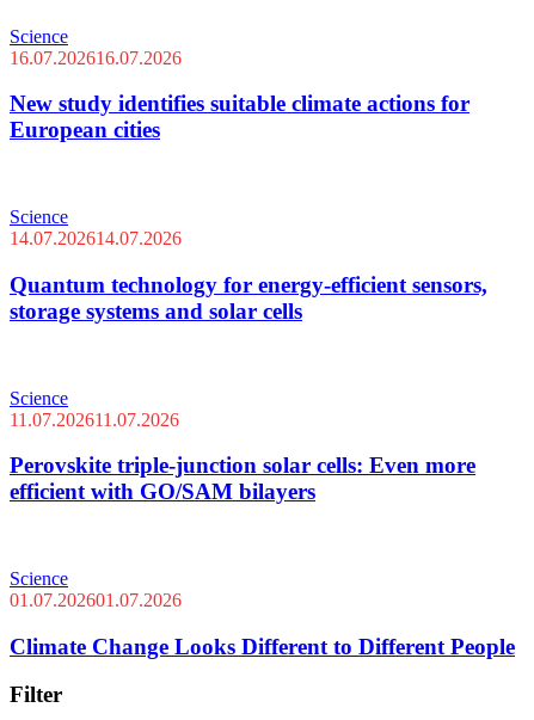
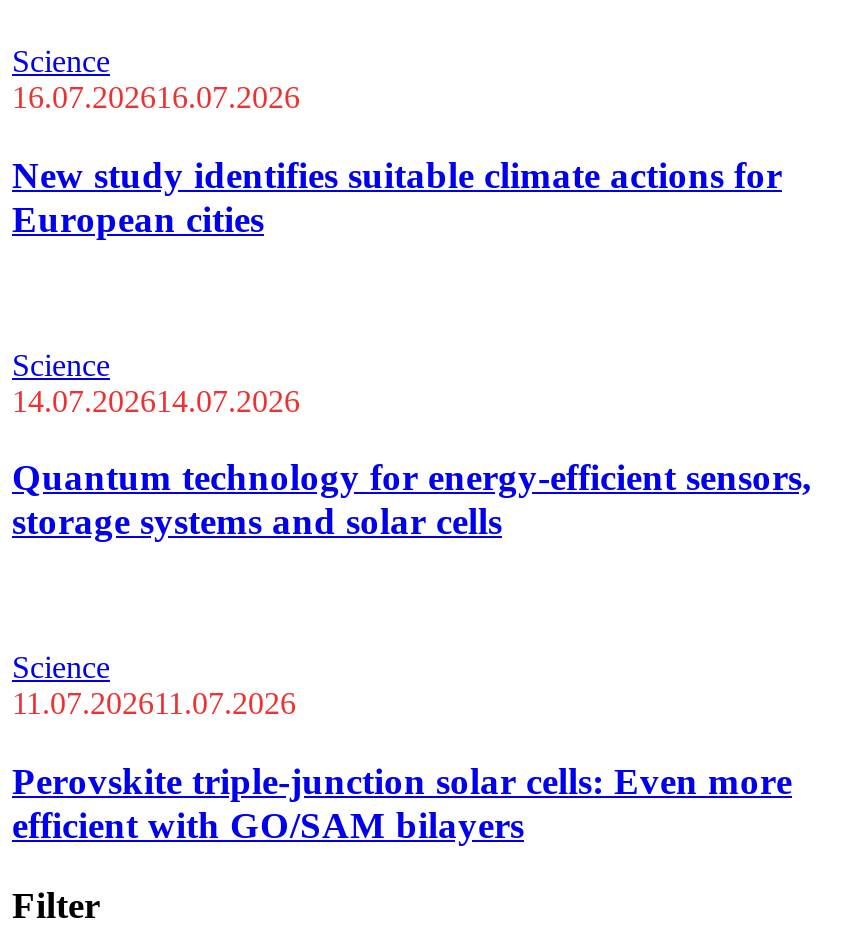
- Science
- 01.07.202601.07.2026
- Climate Change Looks Different to Different People
